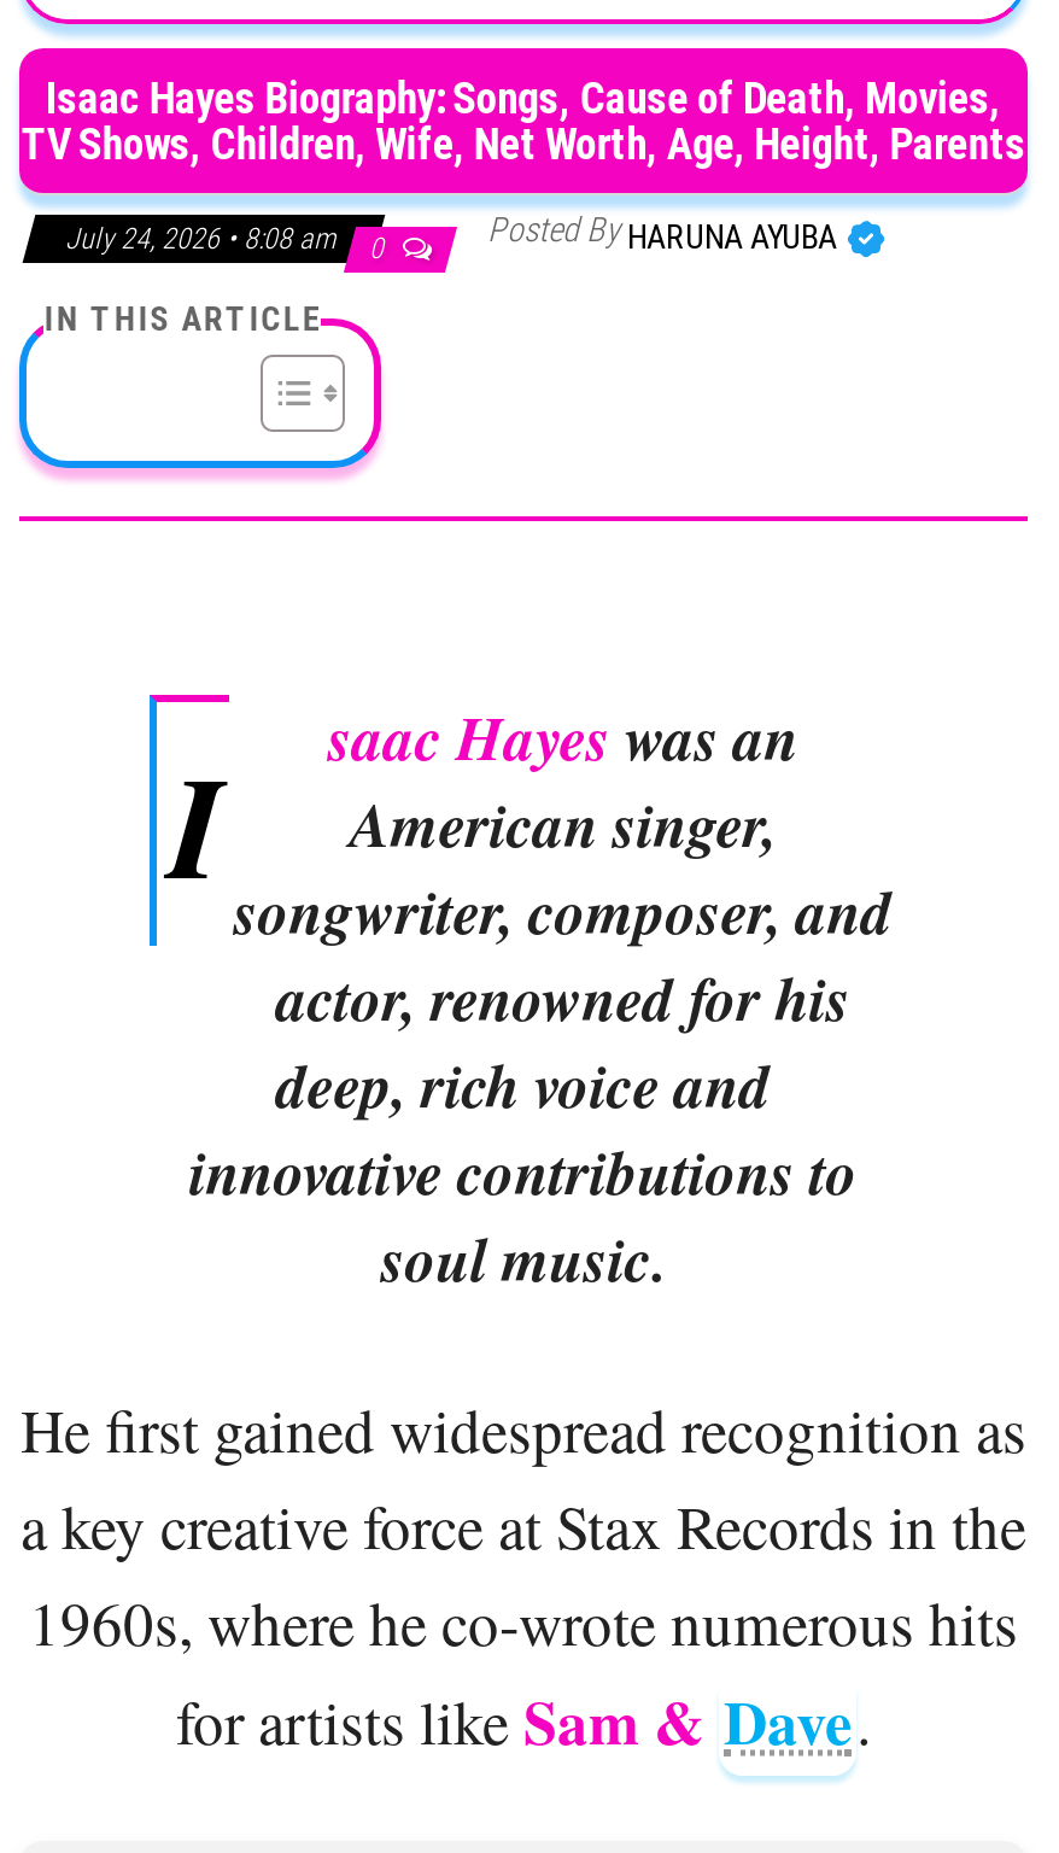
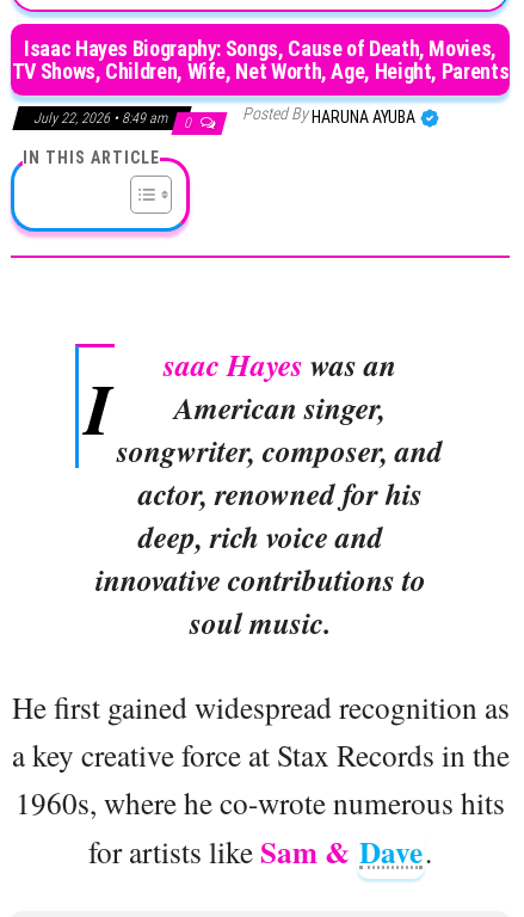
- July 24, 2026 • 8:08 am 0
+ July 22, 2026 • 8:49 am 0
